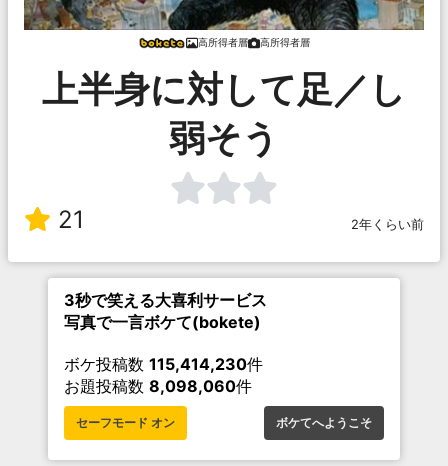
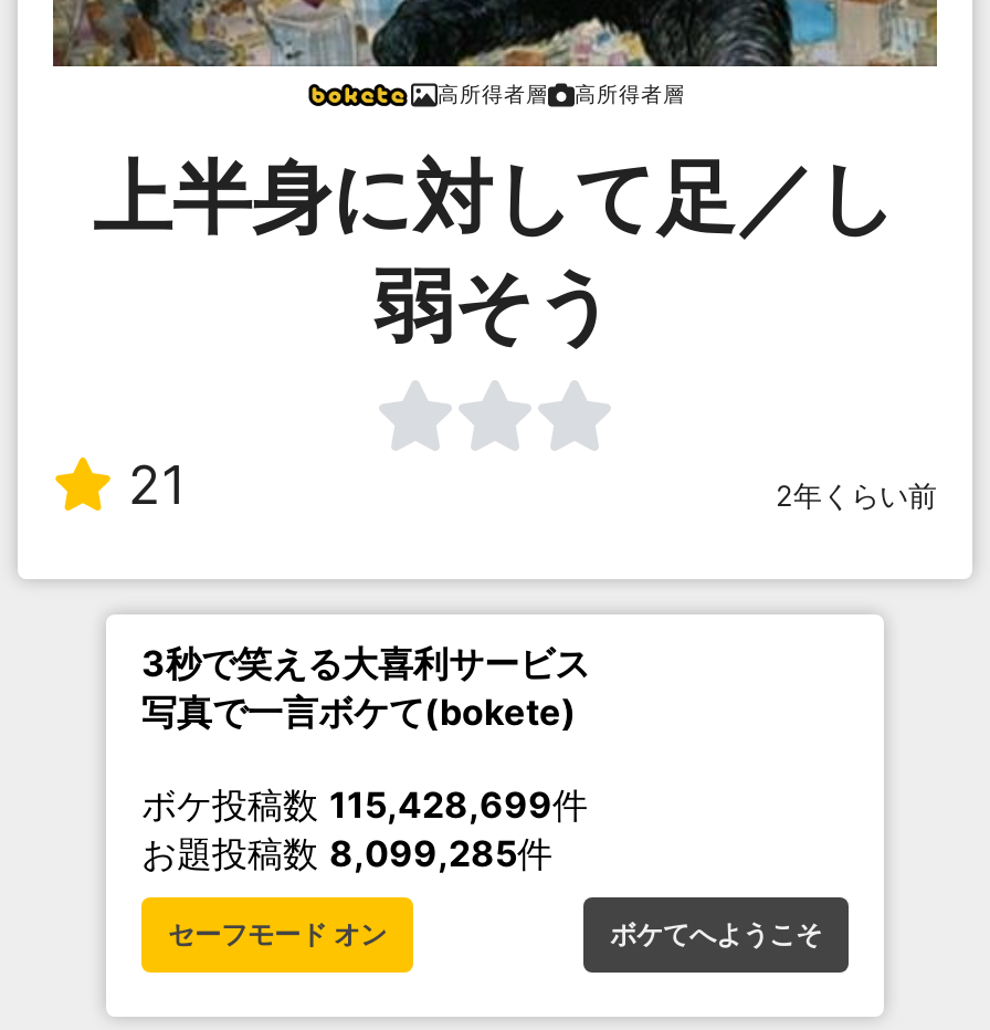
- ボケ投稿数115,414,230件
+ ボケ投稿数115,428,699件

- お題投稿数8,098,060件
+ お題投稿数8,099,285件
